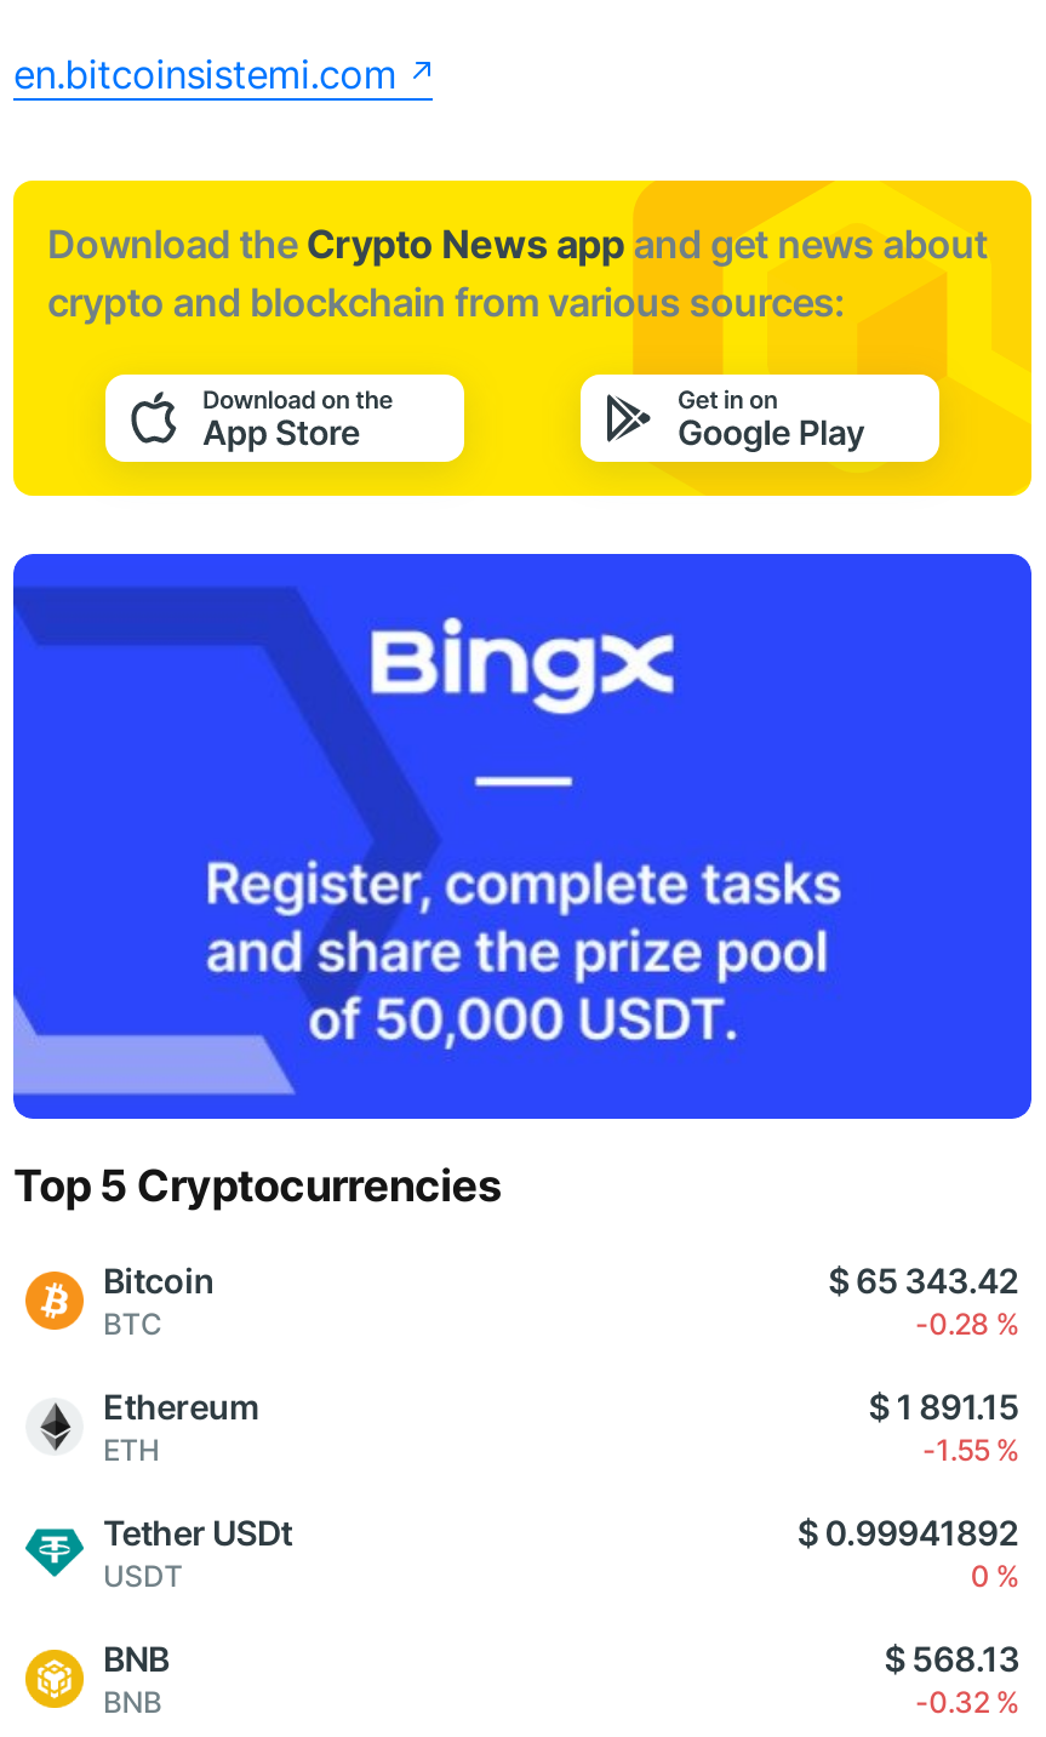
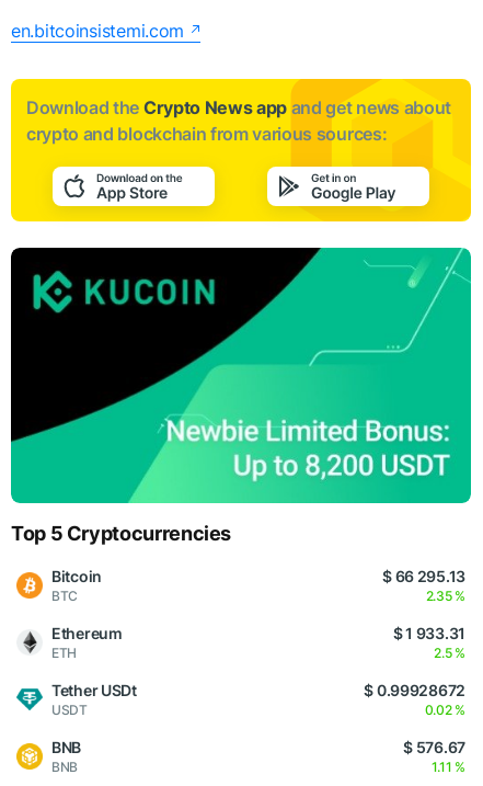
- [image]
+ [image]

- $ 65 343.42
+ $ 66 295.13

- -0.28 %
+ 2.35 %

- $ 1 891.15
+ $ 1 933.31

- -1.55 %
+ 2.5 %

- $ 0.99941892
+ $ 0.99928672

- 0 %
+ 0.02 %

- $ 568.13
+ $ 576.67

- -0.32 %
+ 1.11 %
